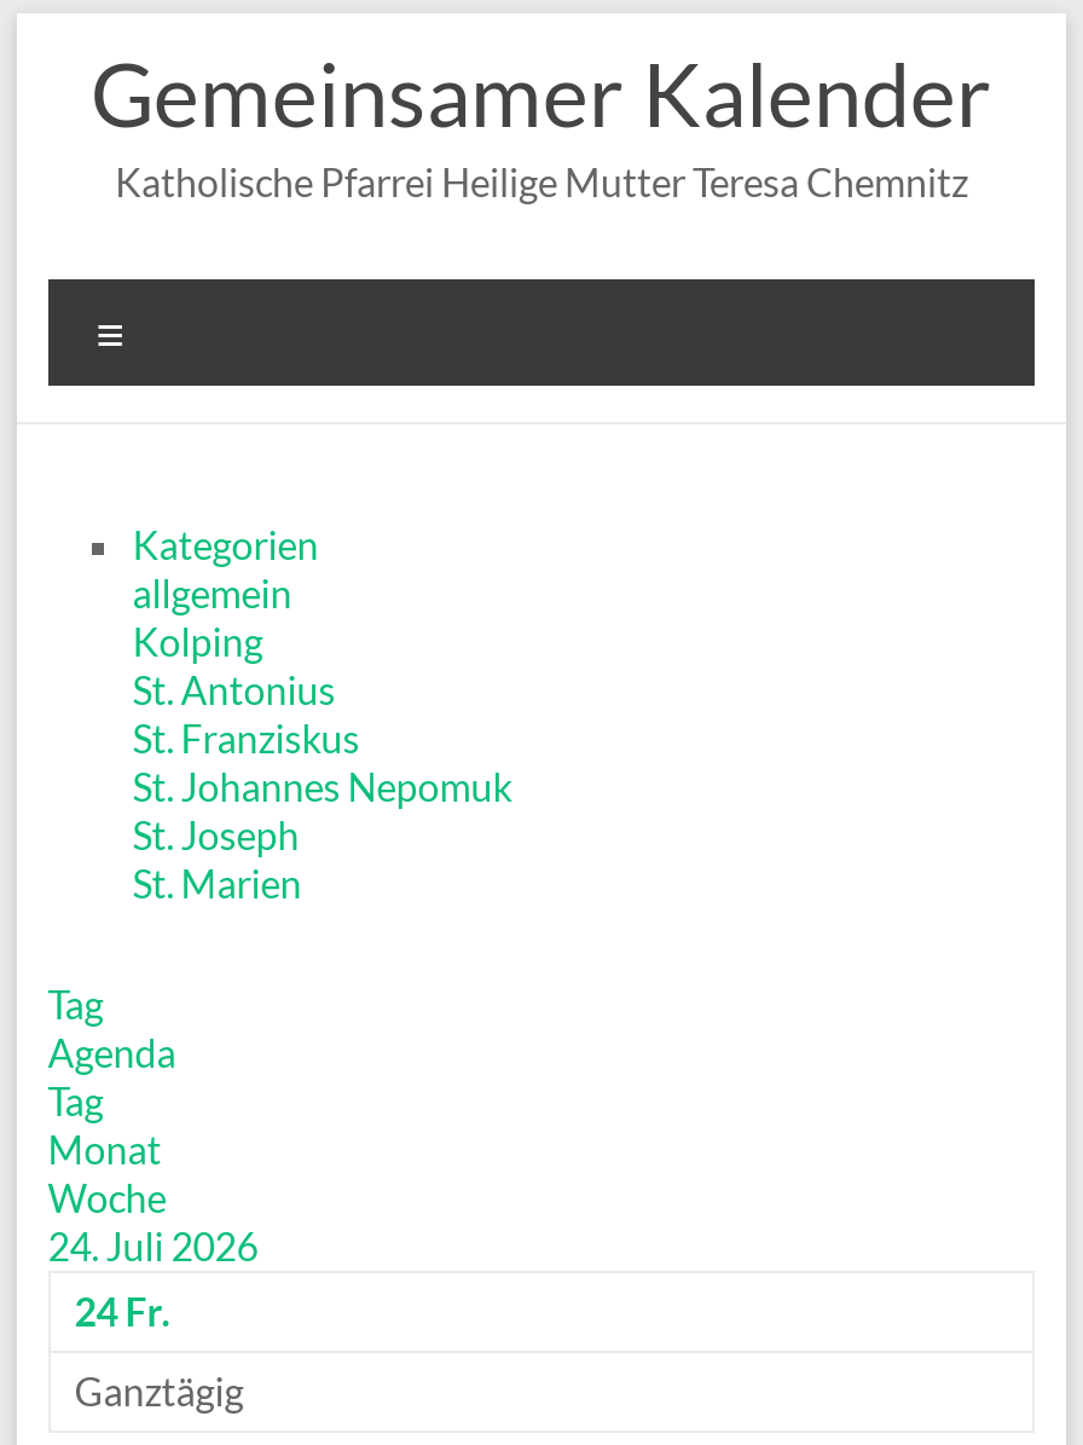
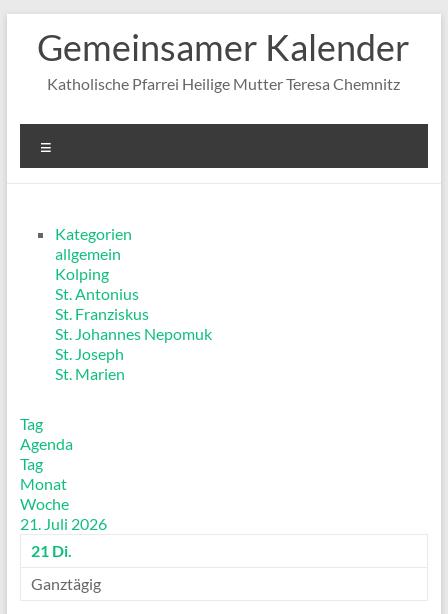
- 24. Juli 2026
- 24 Fr.
+ 21. Juli 2026
+ 21 Di.
